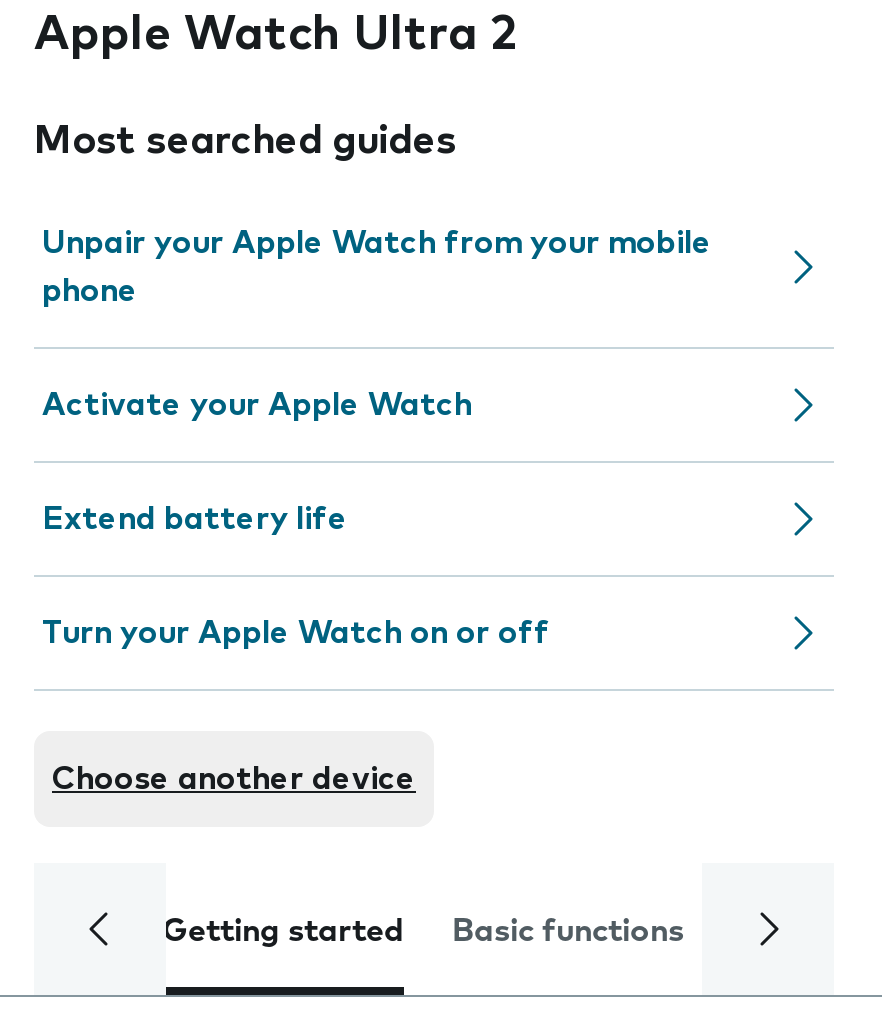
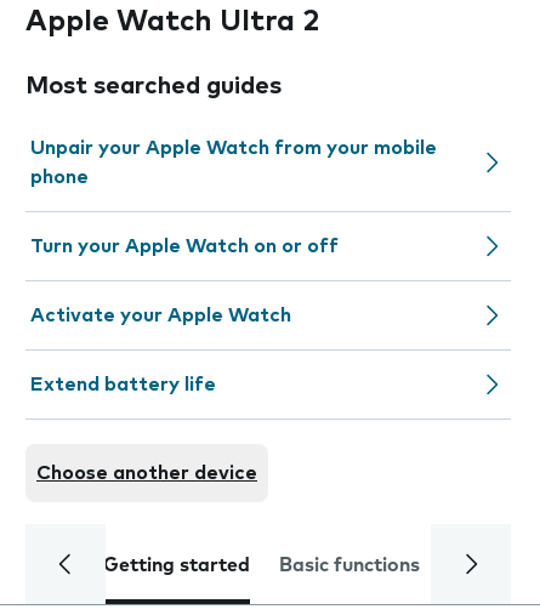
moved down: Activate your Apple Watch | Extend battery life

moved up: Turn your Apple Watch on or off
